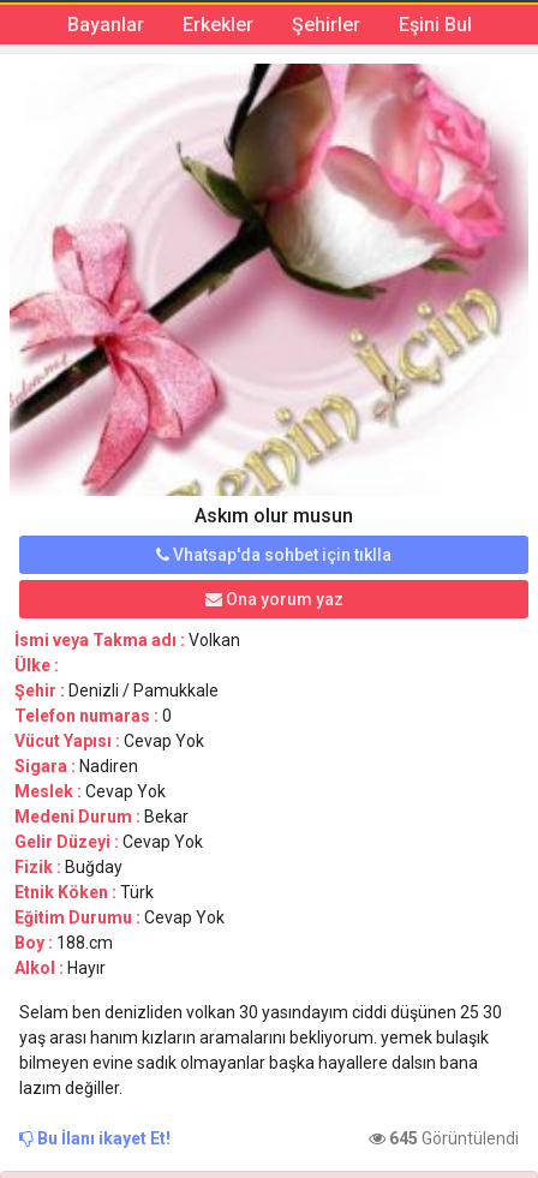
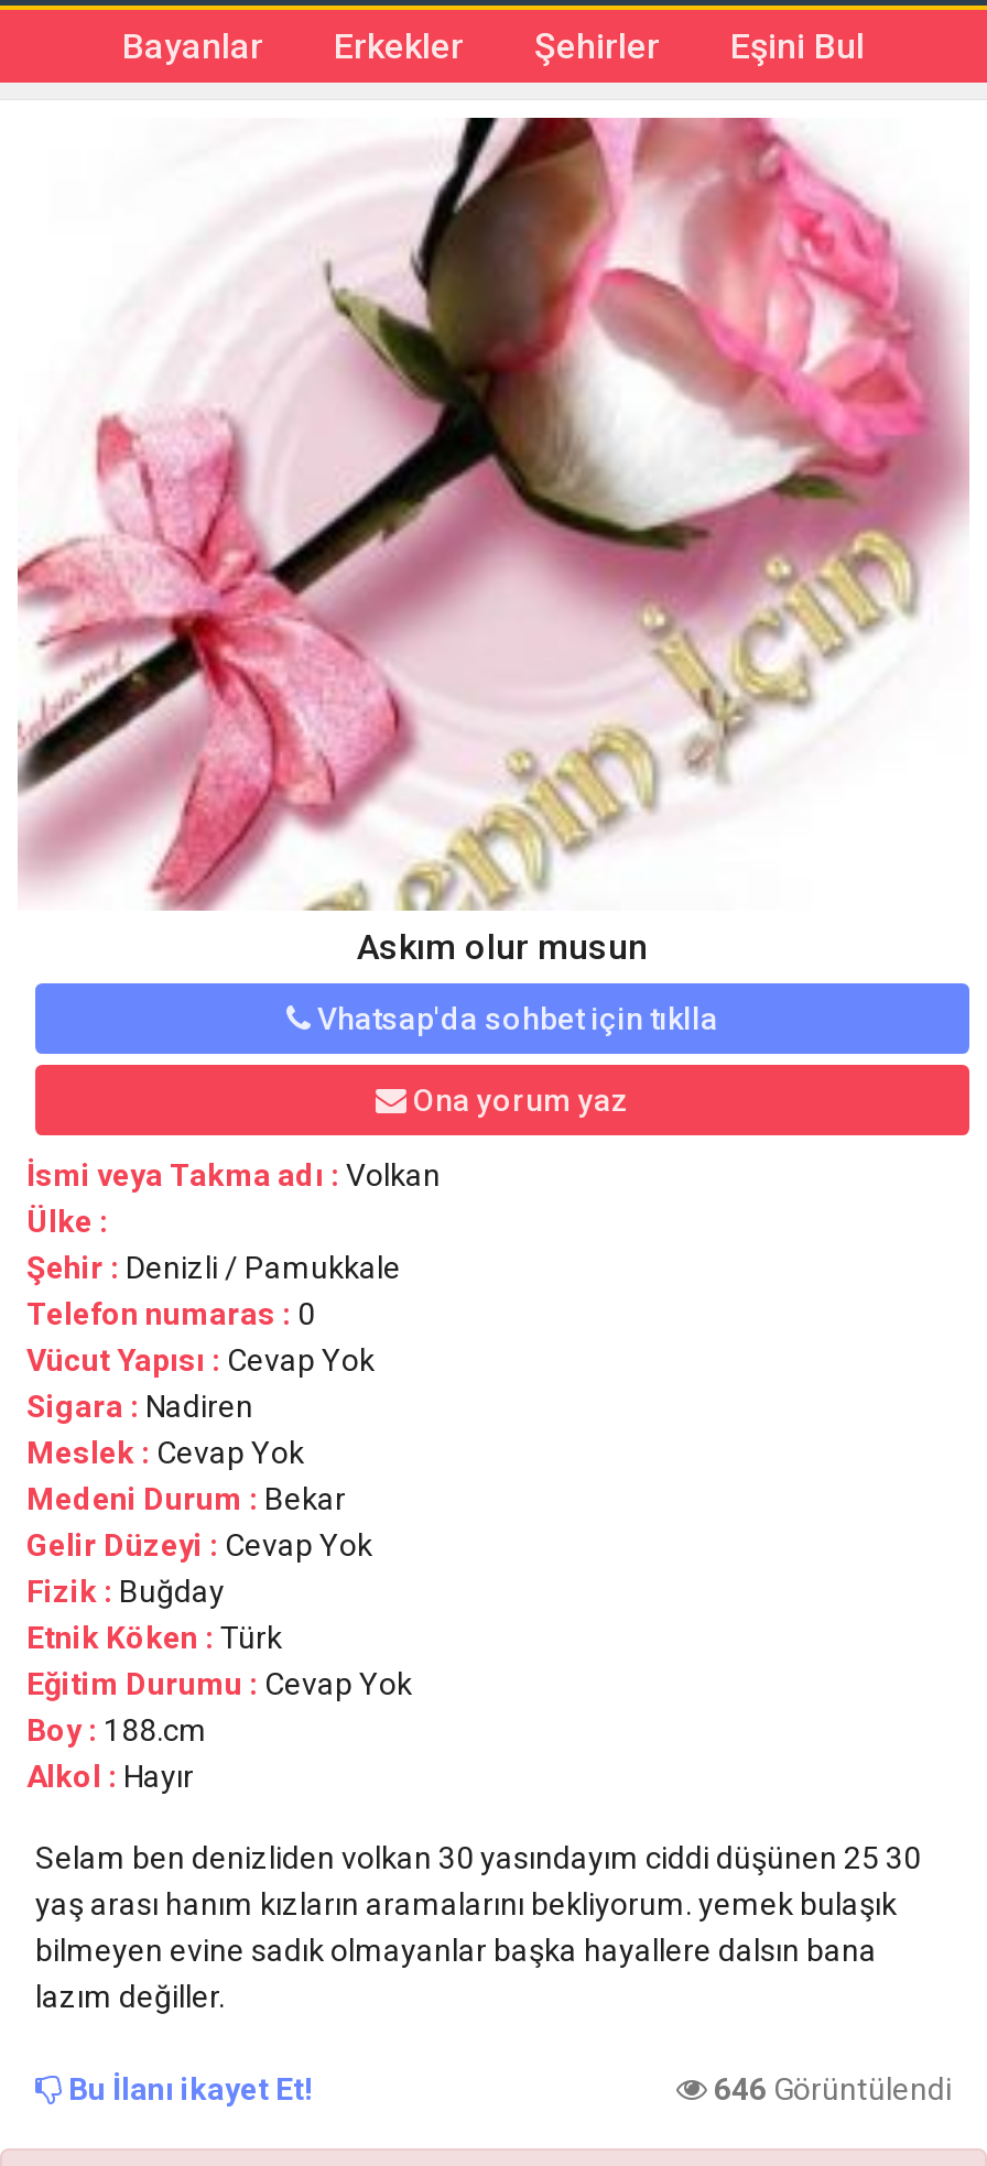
- 645 Görüntülendi
+ 646 Görüntülendi
